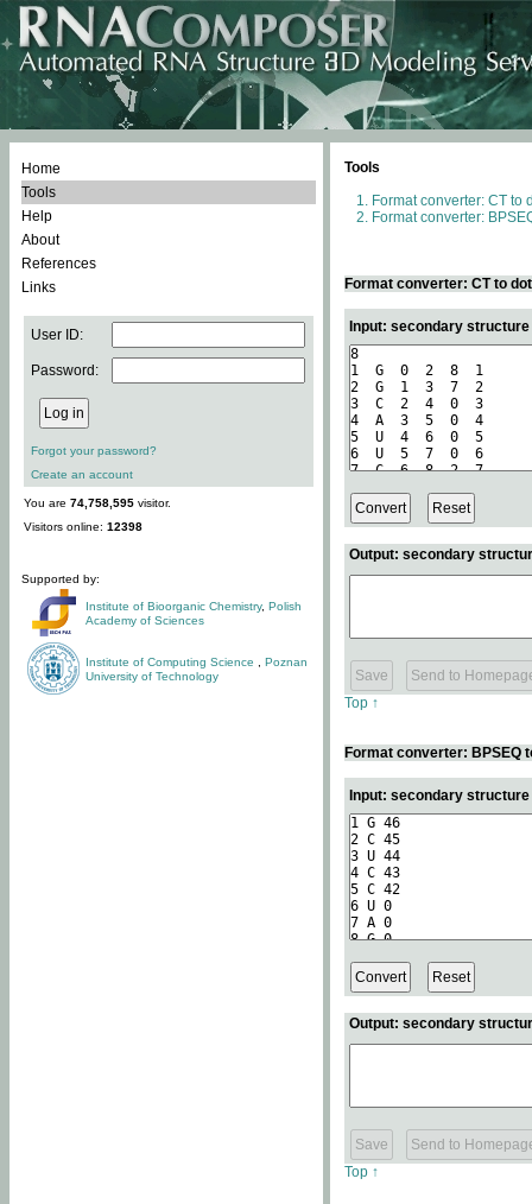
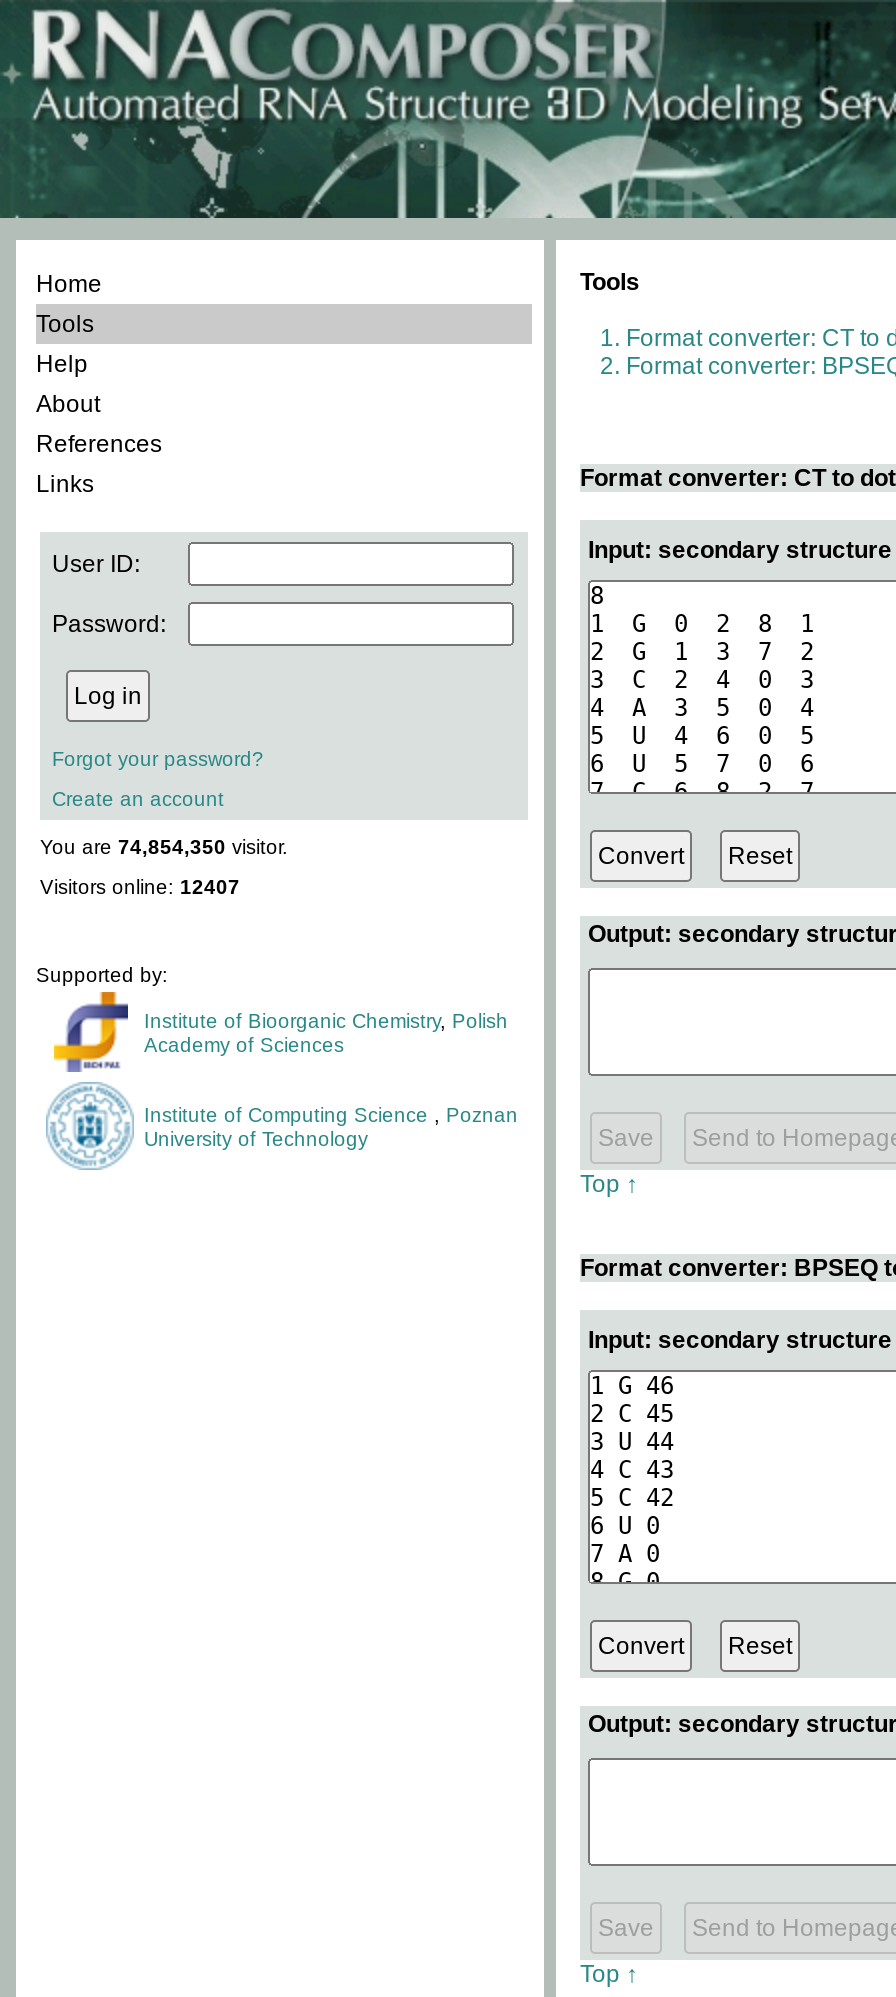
- You are 74,758,595 visitor.
+ You are 74,854,350 visitor.

- Visitors online: 12398
+ Visitors online: 12407
